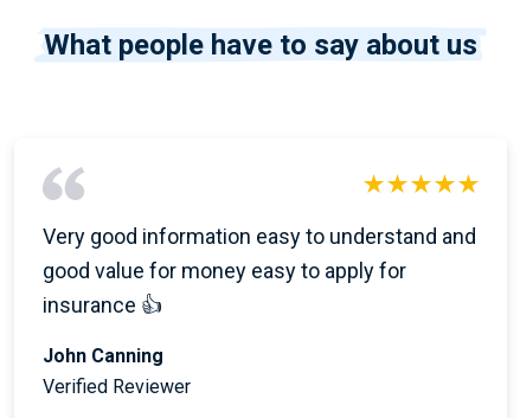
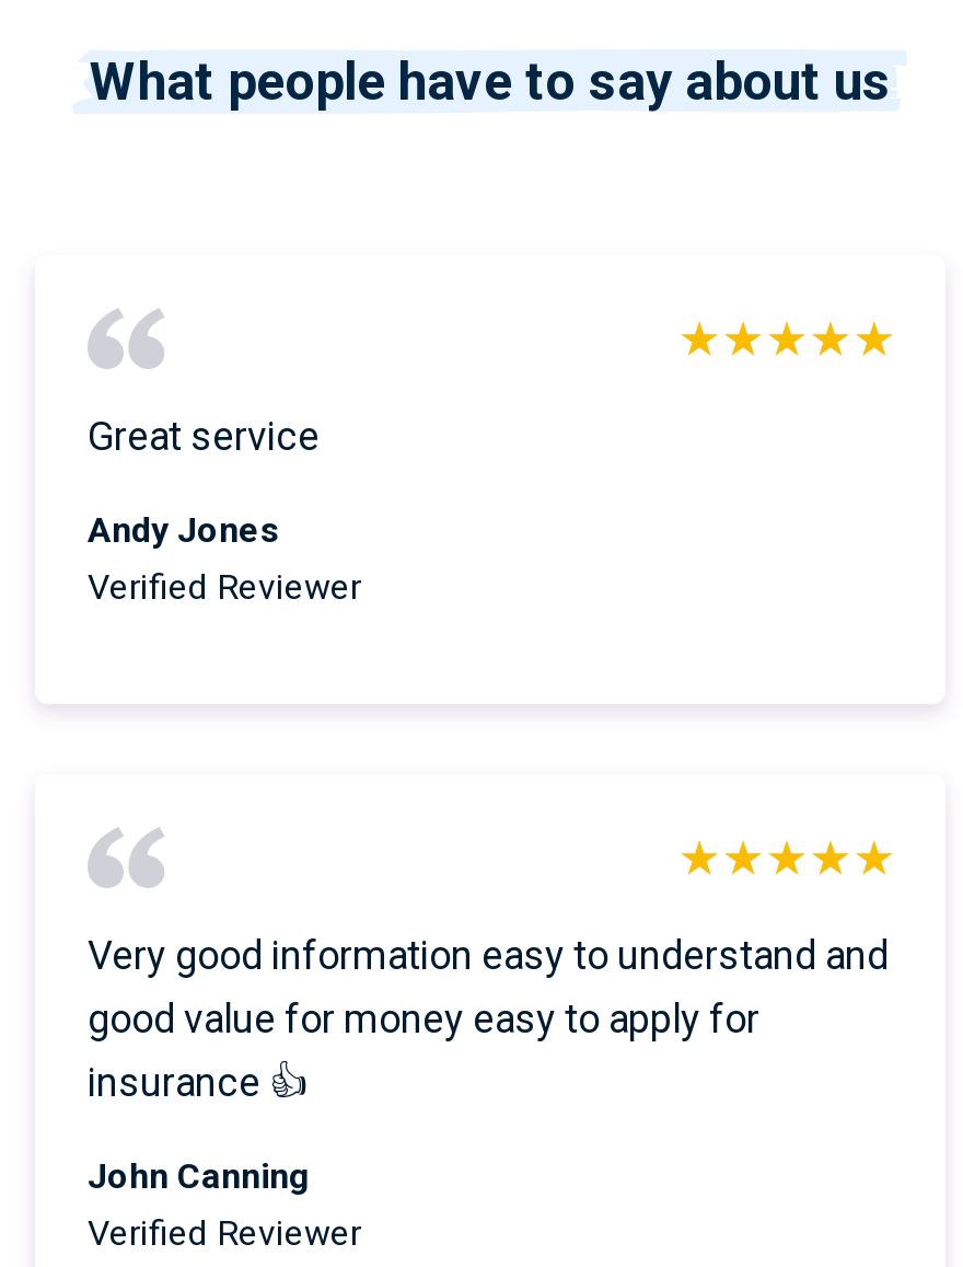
+ Great service
+ Andy Jones
+ Verified Reviewer
